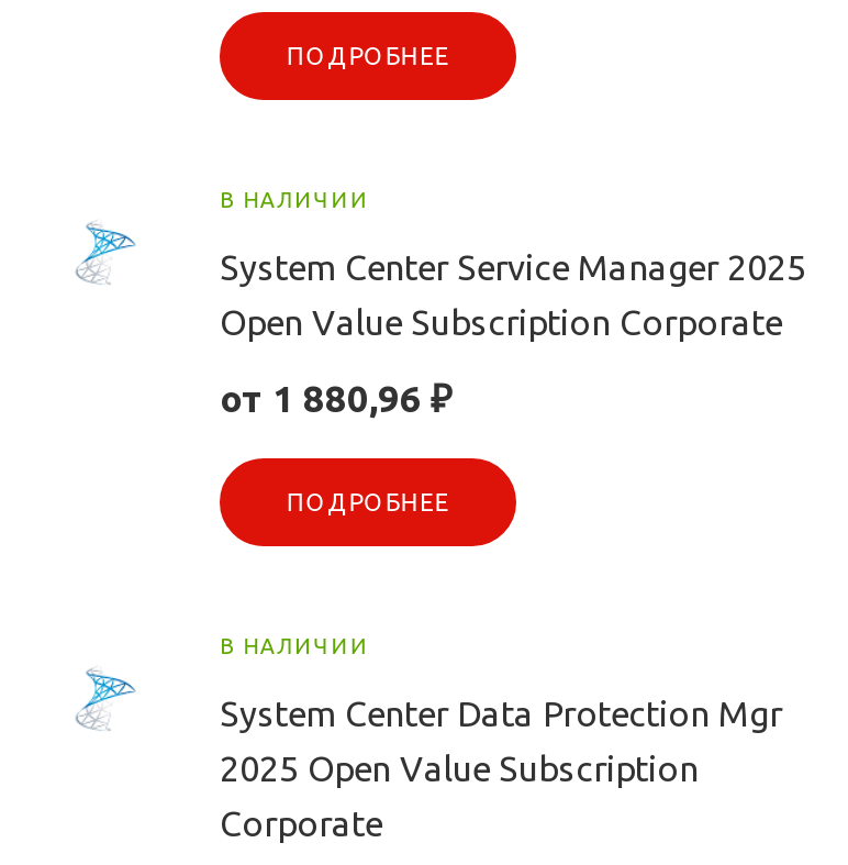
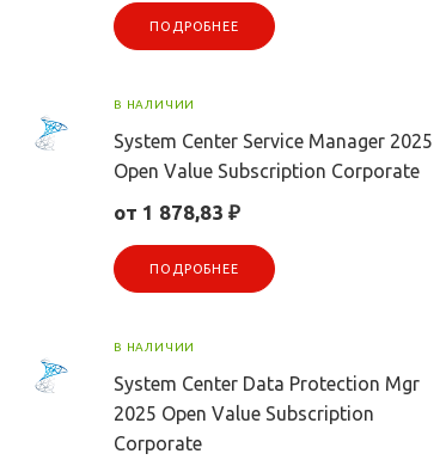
- от 1 880,96 ₽
+ от 1 878,83 ₽
